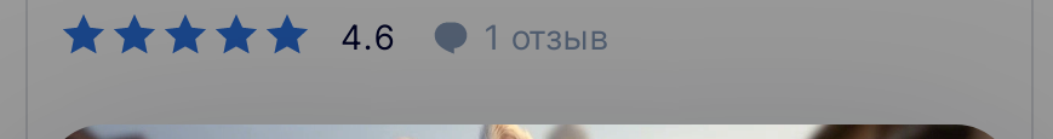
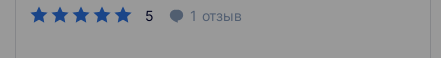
- 4.6
+ 5
